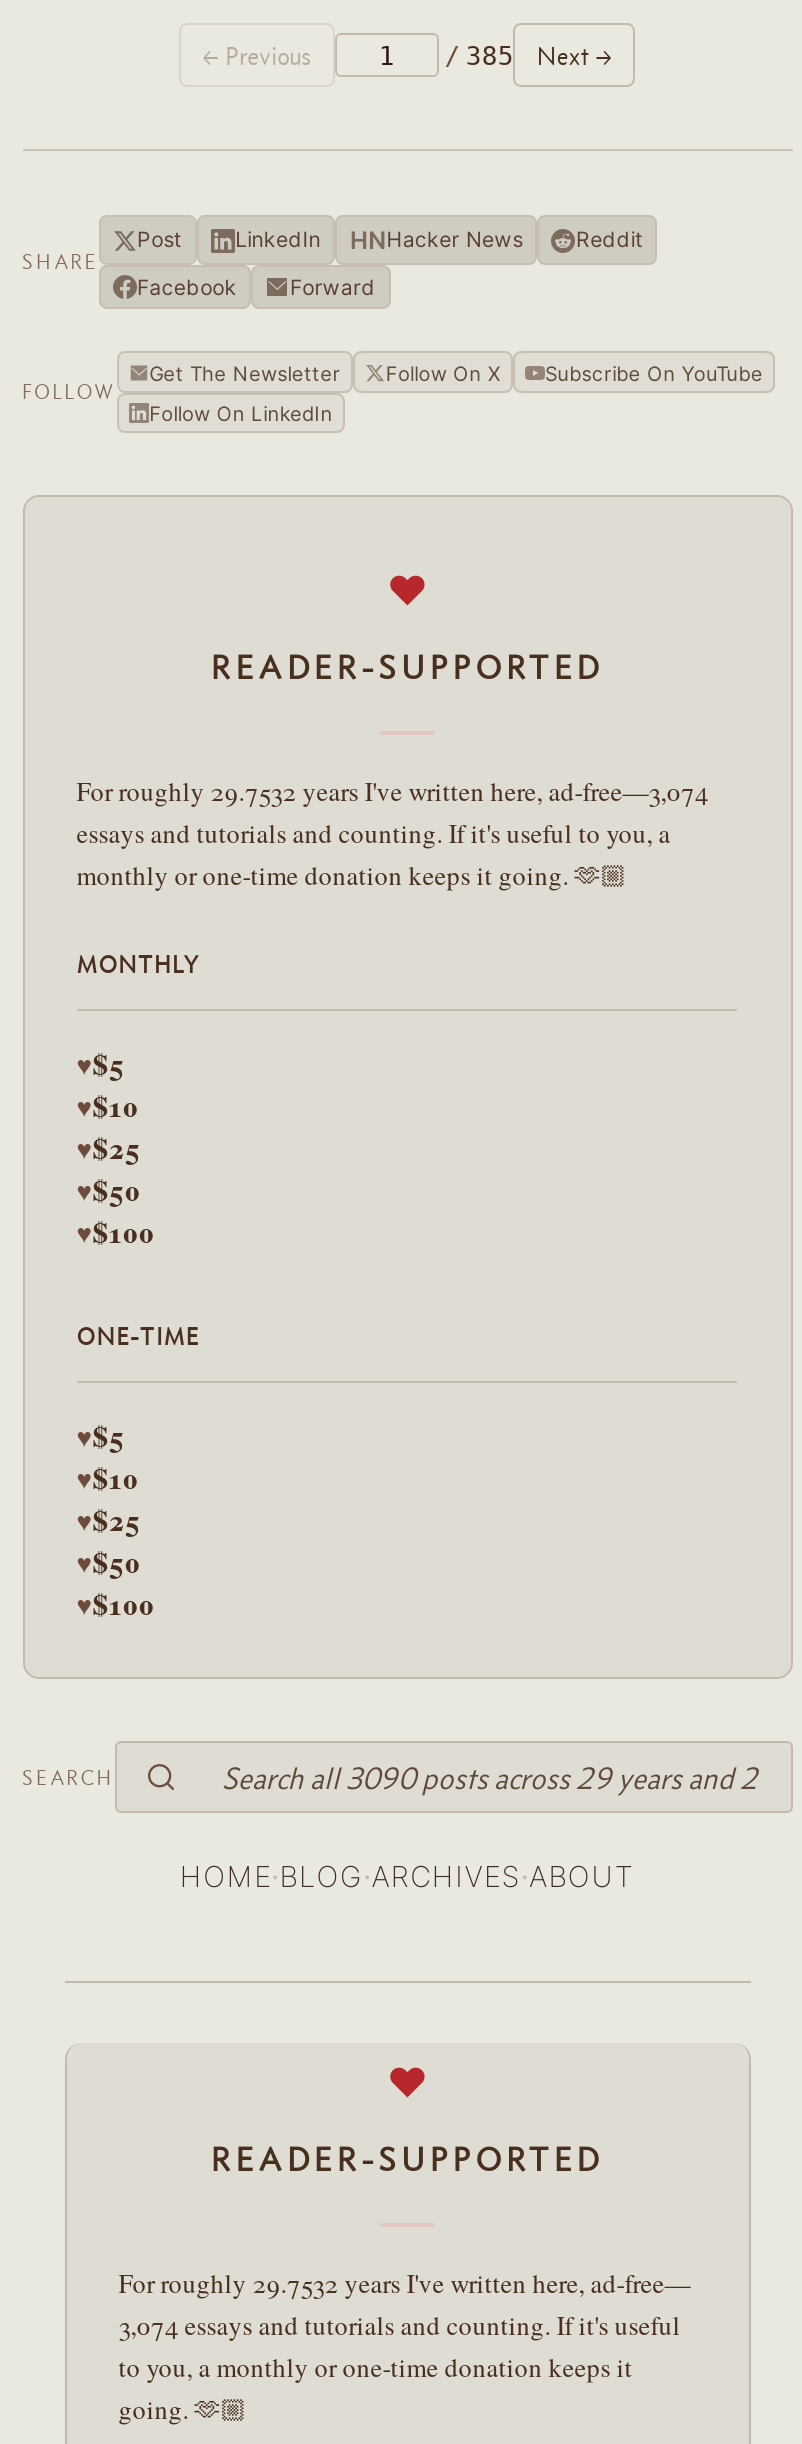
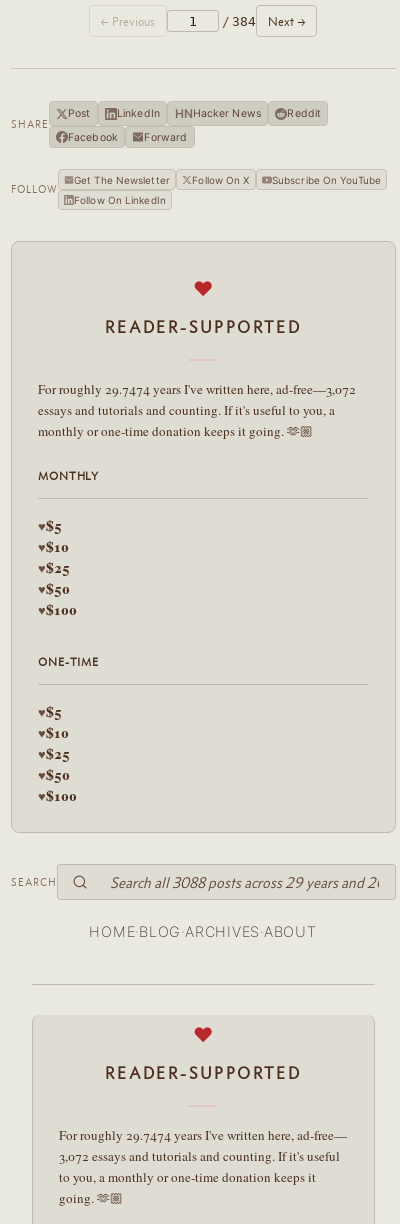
- / 385
+ / 384

- For roughly 29.7532 years I've written here, ad-free—3,074
+ For roughly 29.7474 years I've written here, ad-free—3,072

- For roughly 29.7532 years I've written here, ad-free—
+ For roughly 29.7474 years I've written here, ad-free—

- 3,074 essays and tutorials and counting. If it's useful
+ 3,072 essays and tutorials and counting. If it's useful
